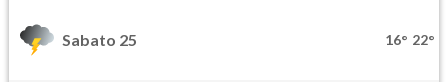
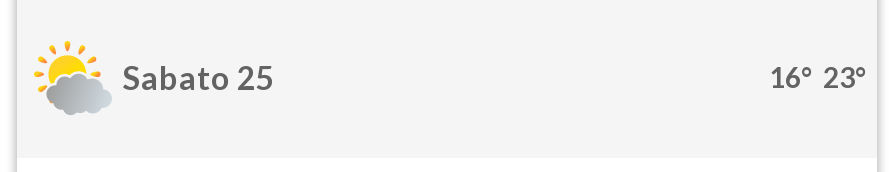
- [image]
+ [image]

- 16° 22°
+ 16° 23°
